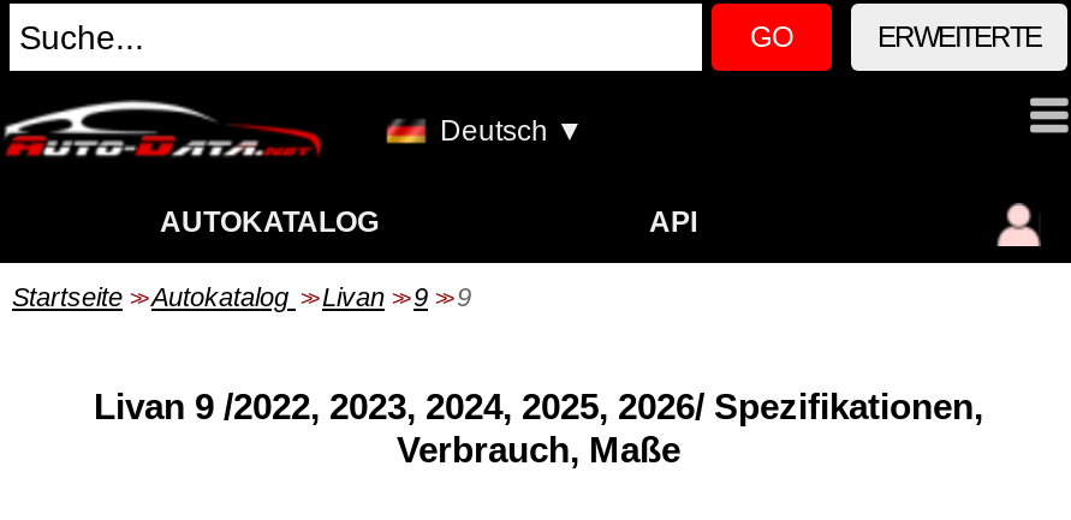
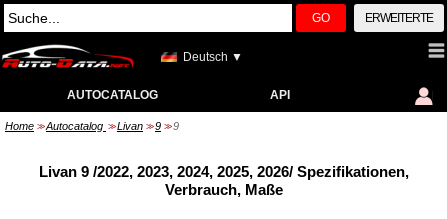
- AUTOKATALOG
+ AUTOCATALOG

- Startseite >> Autokatalog >> Livan >> 9 >> 9
+ Home >> Autocatalog >> Livan >> 9 >> 9
